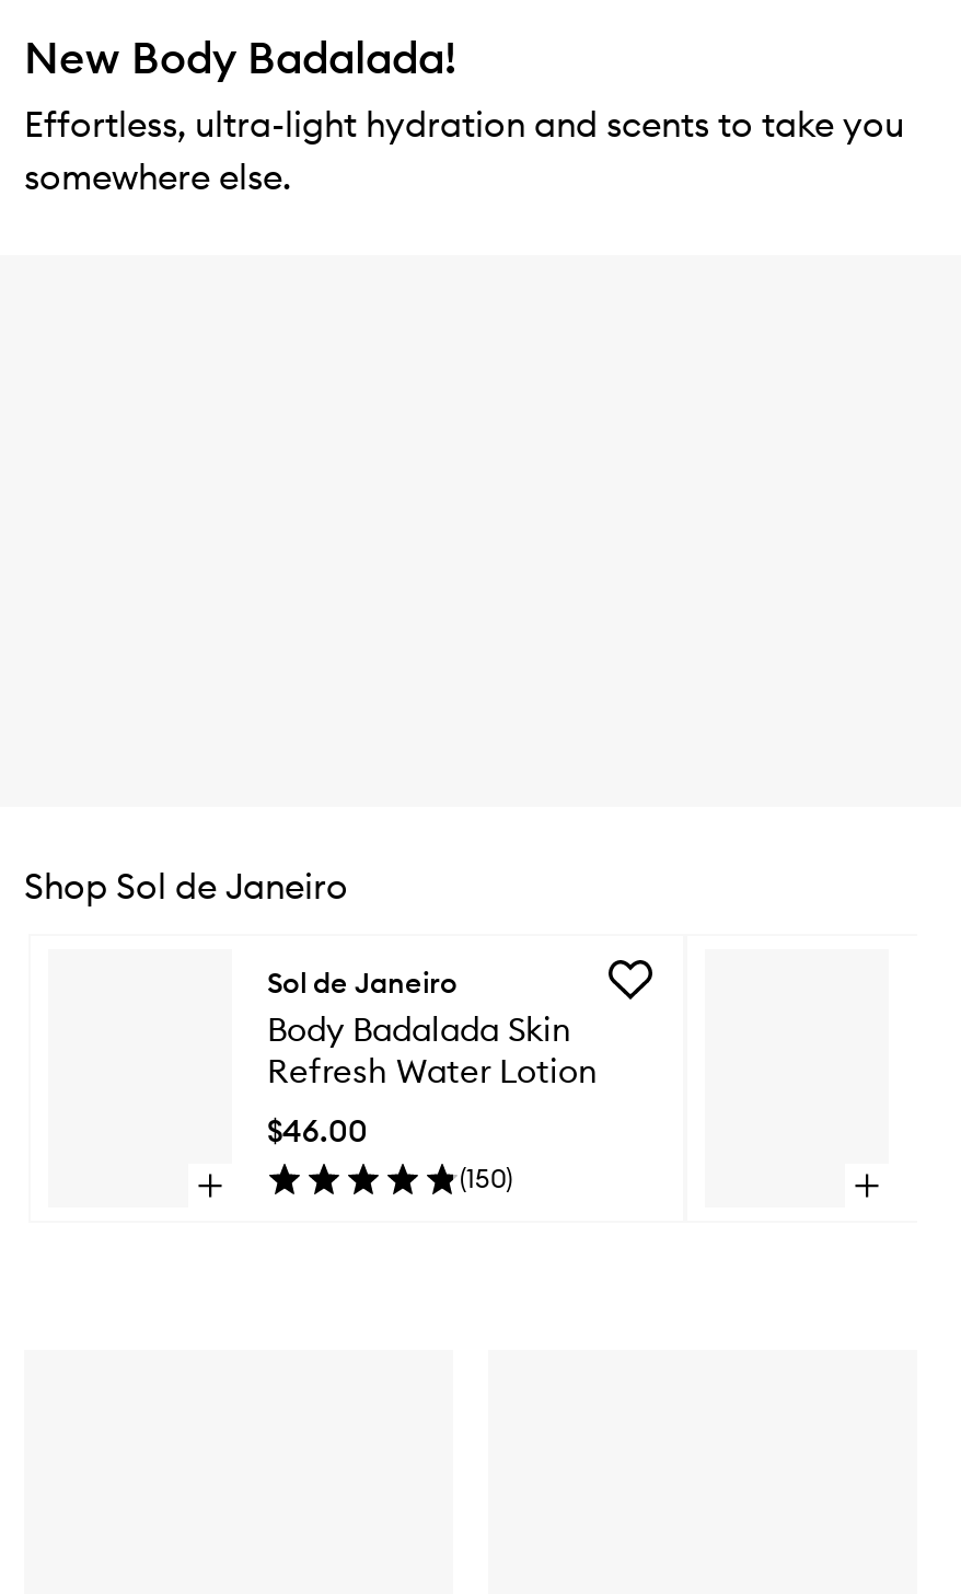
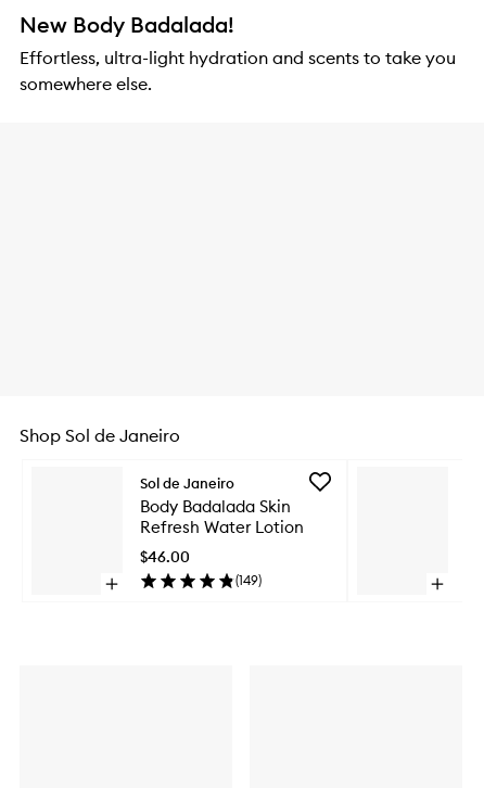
- (150)
+ (149)
